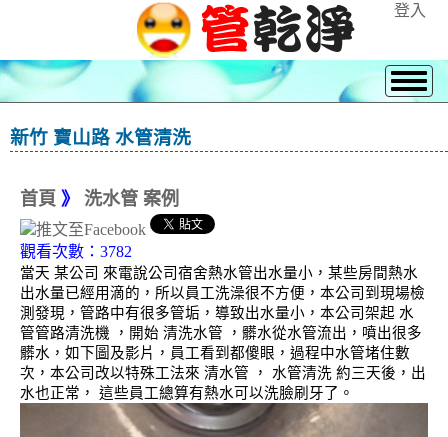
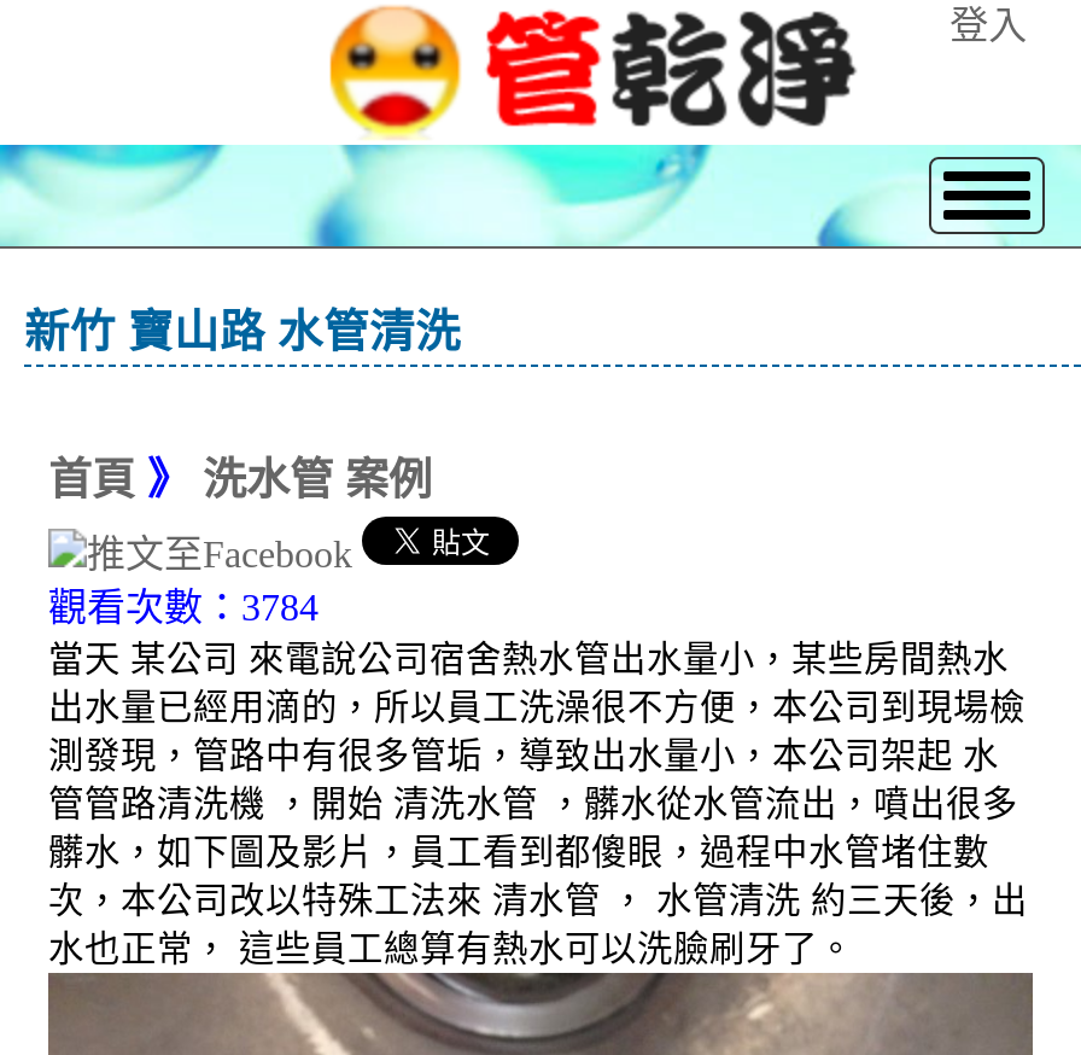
- 觀看次數：3782
+ 觀看次數：3784
